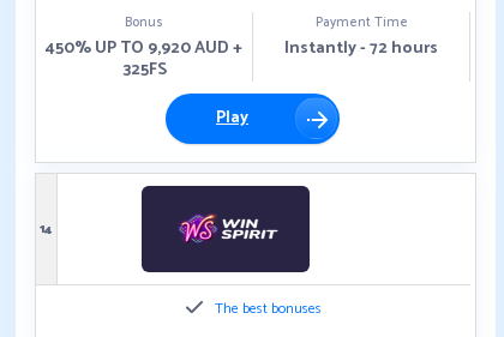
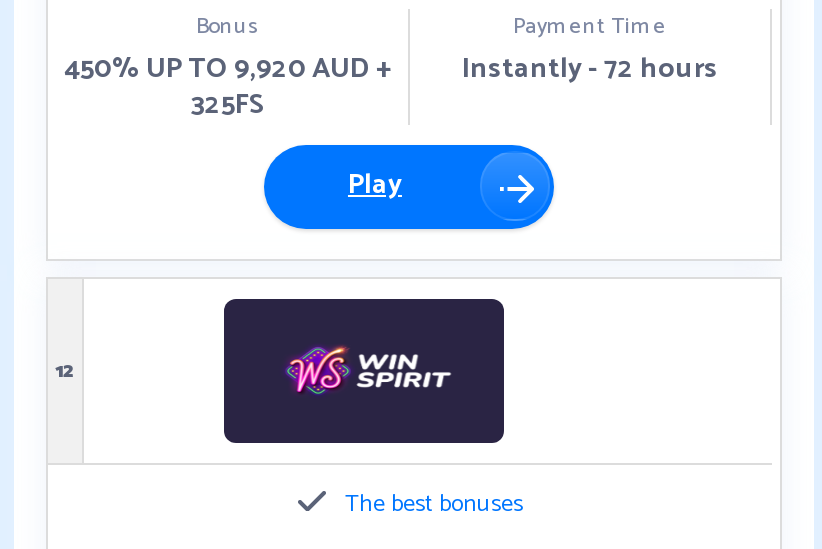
- 14
+ 12
